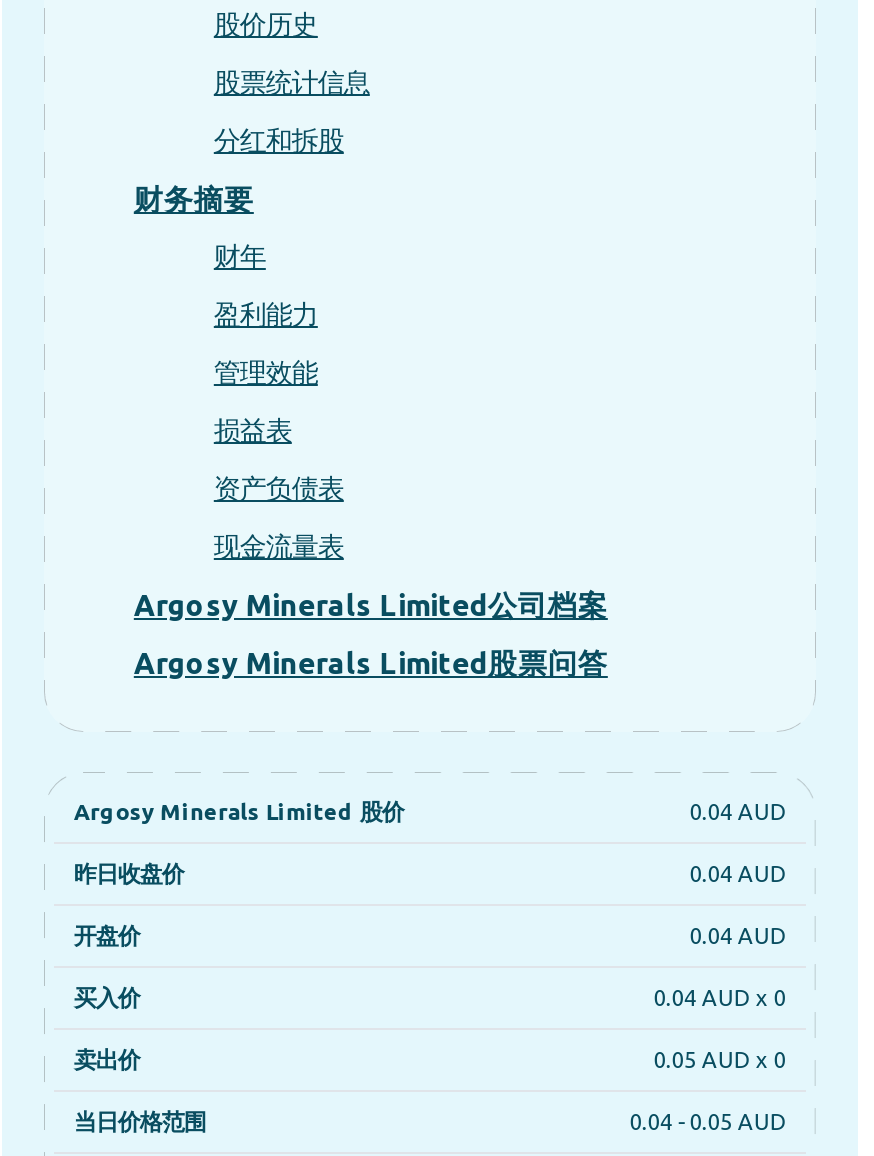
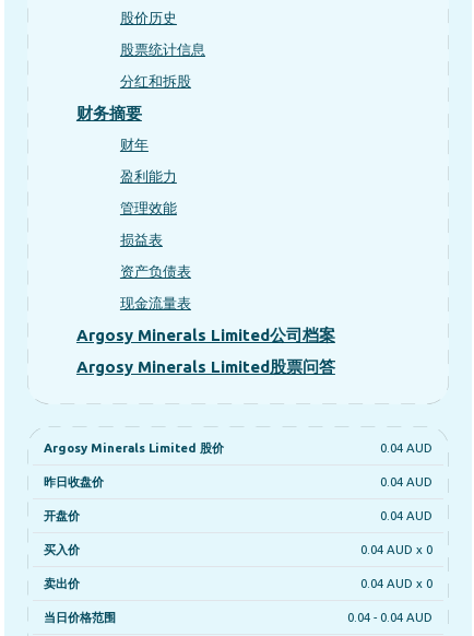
- 0.05 AUD x 0
+ 0.04 AUD x 0

- 0.04 - 0.05 AUD
+ 0.04 - 0.04 AUD
